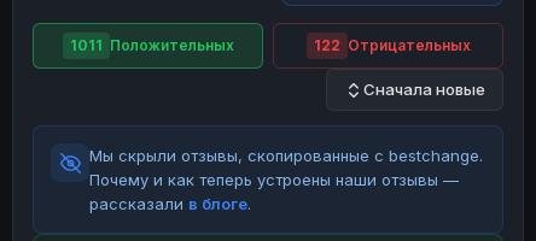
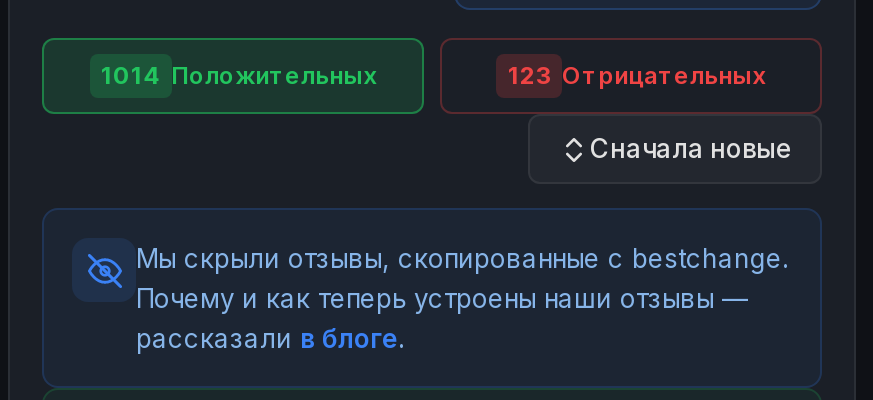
- 1011 Положительных
+ 1014 Положительных

- 122 Отрицательных
+ 123 Отрицательных
